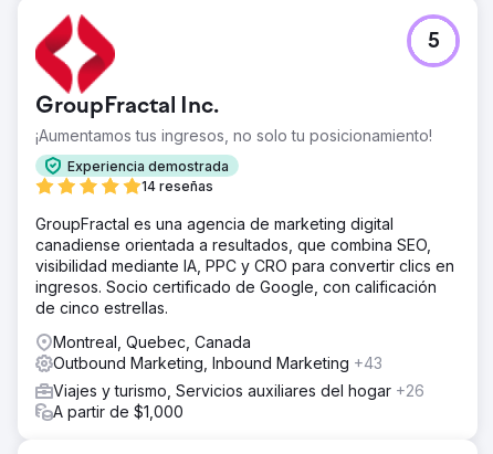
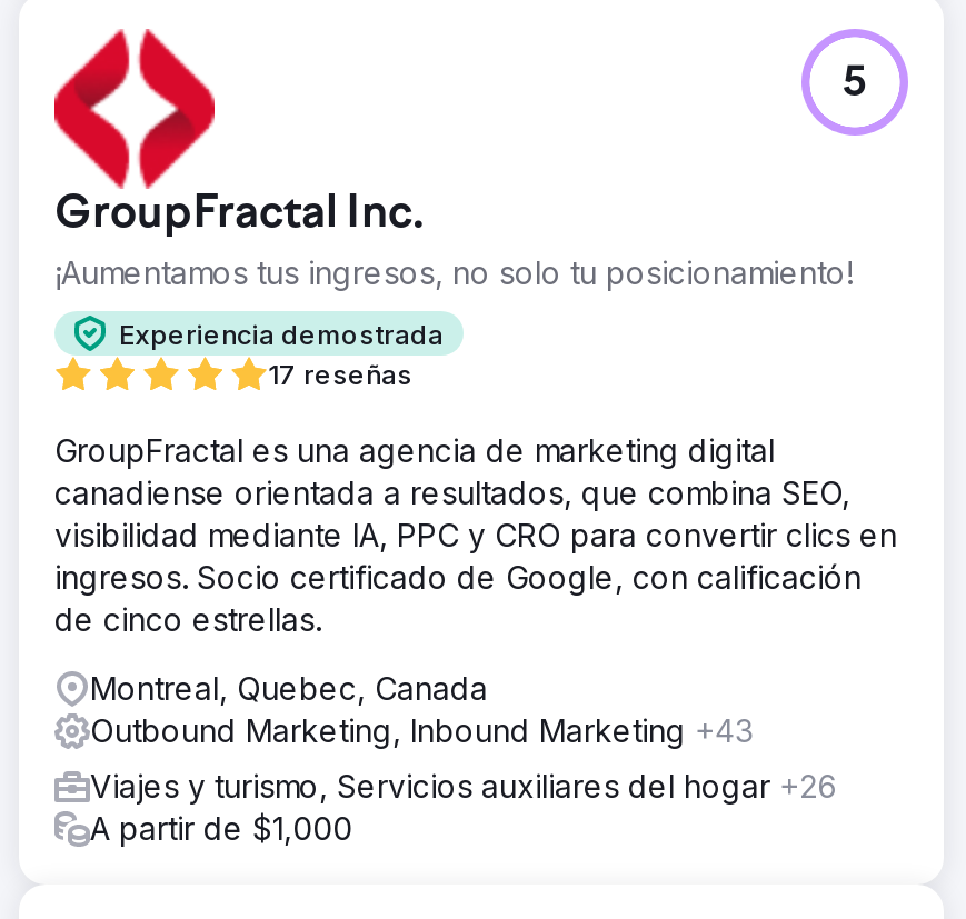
- 14 reseñas
+ 17 reseñas
